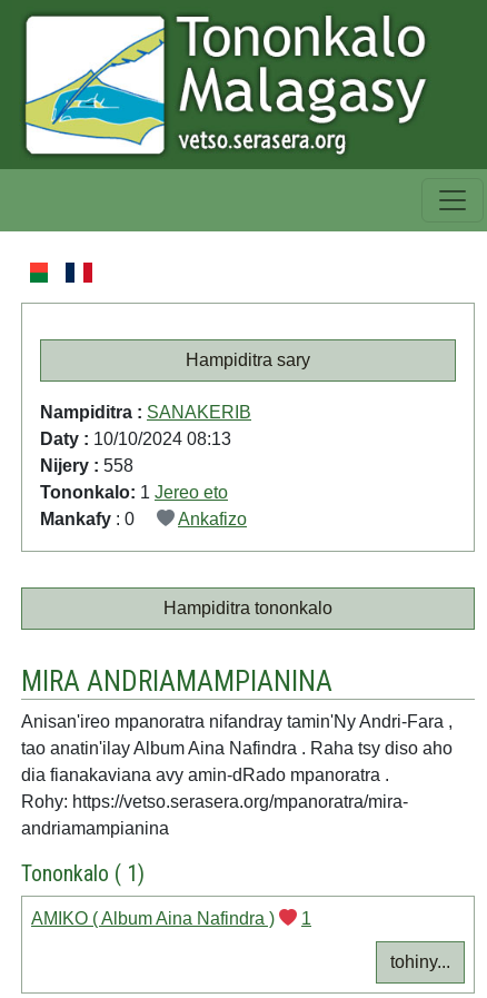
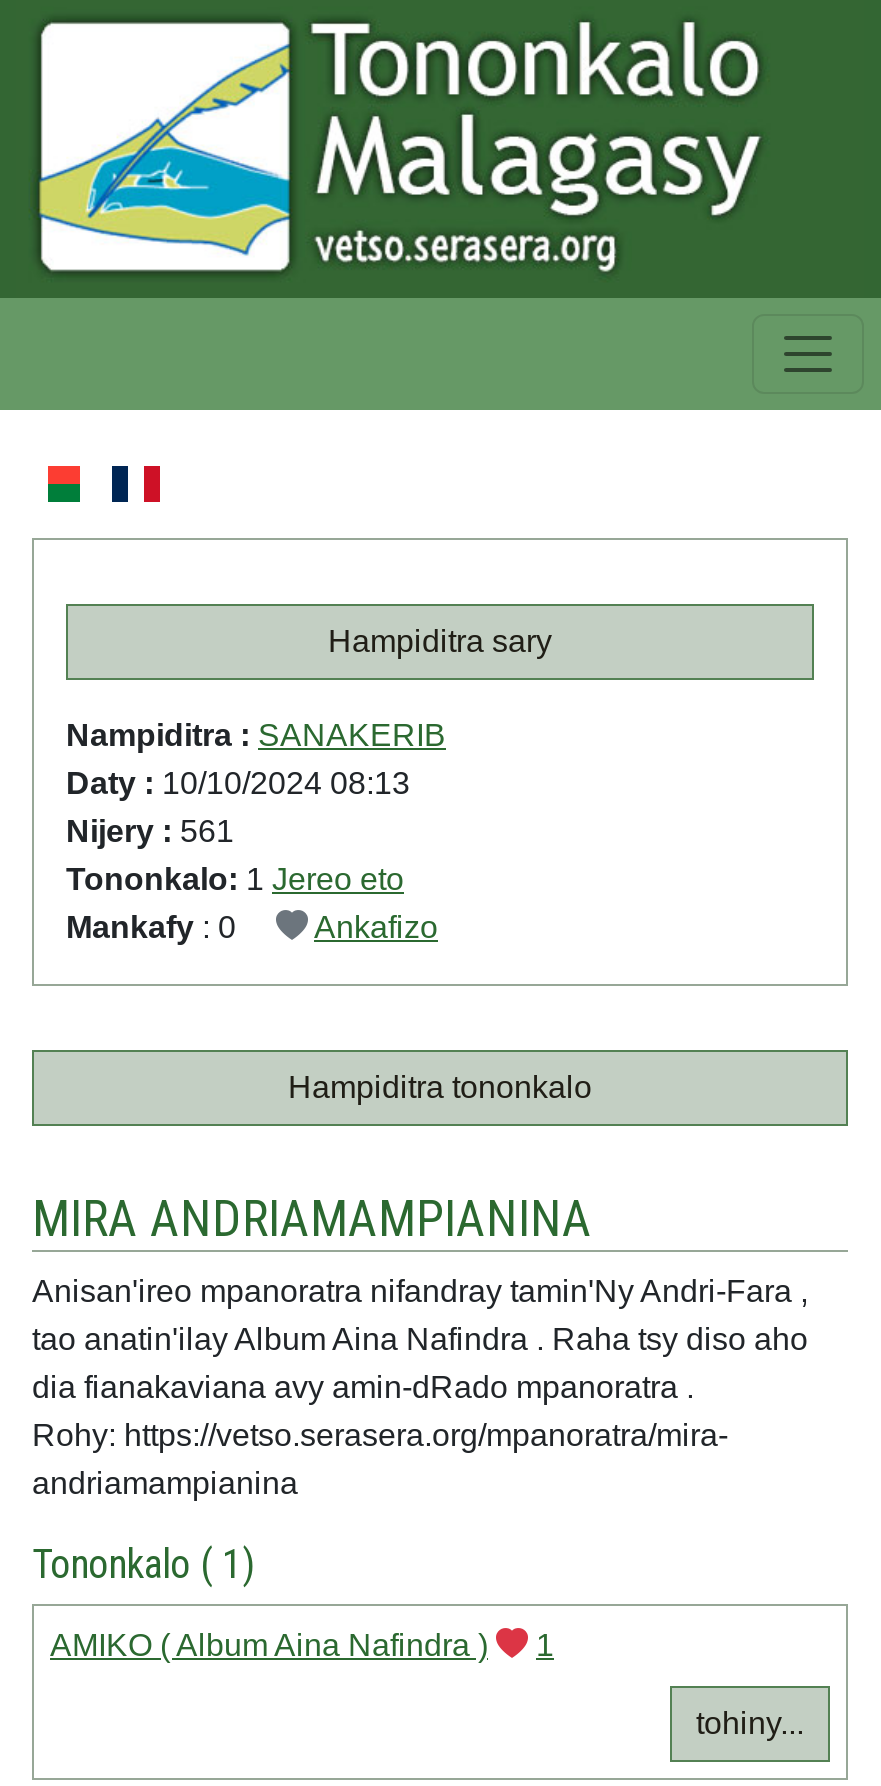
- Nijery : 558
+ Nijery : 561
